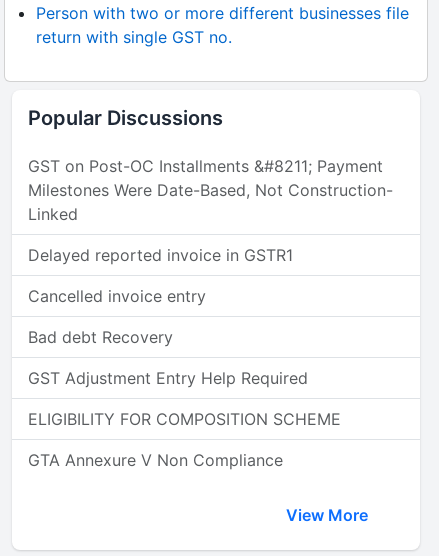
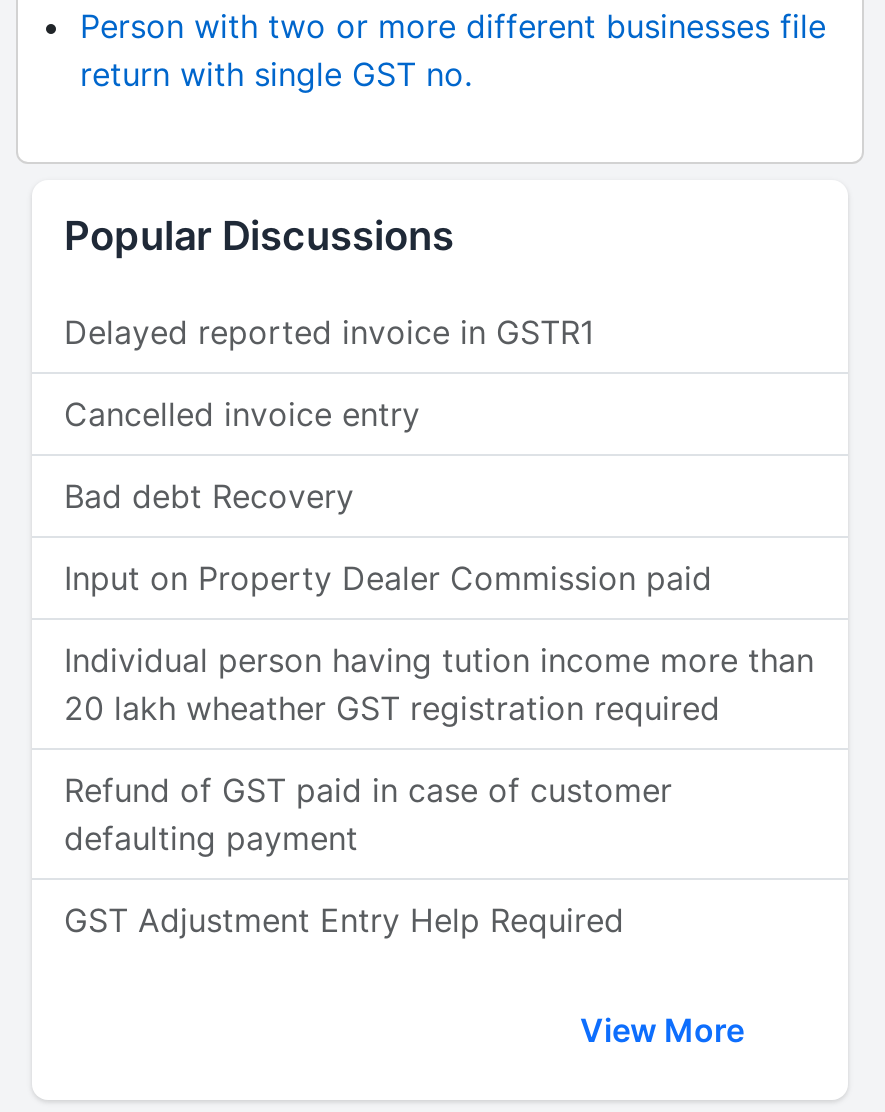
- GST on Post-OC Installments &#8211; Payment
- Milestones Were Date-Based, Not Construction-
- Linked

moved up: Delayed reported invoice in GSTR1 | Cancelled invoice entry | Bad debt Recovery

+ Input on Property Dealer Commission paid
+ Individual person having tution income more than
+ 20 lakh wheather GST registration required
+ Refund of GST paid in case of customer
+ defaulting payment

moved down: GST Adjustment Entry Help Required

- ELIGIBILITY FOR COMPOSITION SCHEME
- GTA Annexure V Non Compliance
